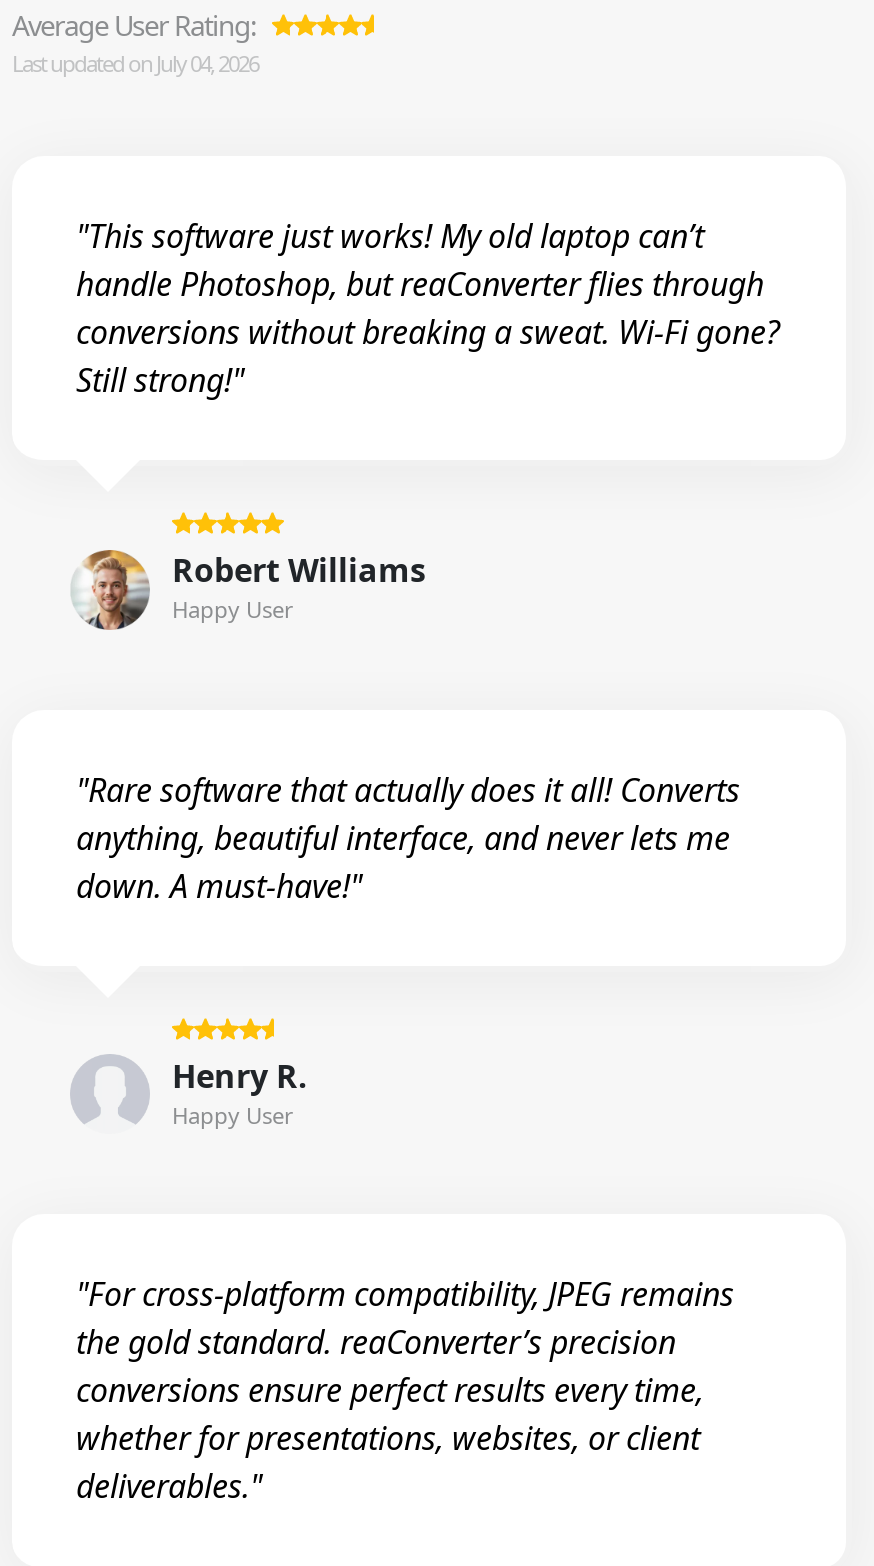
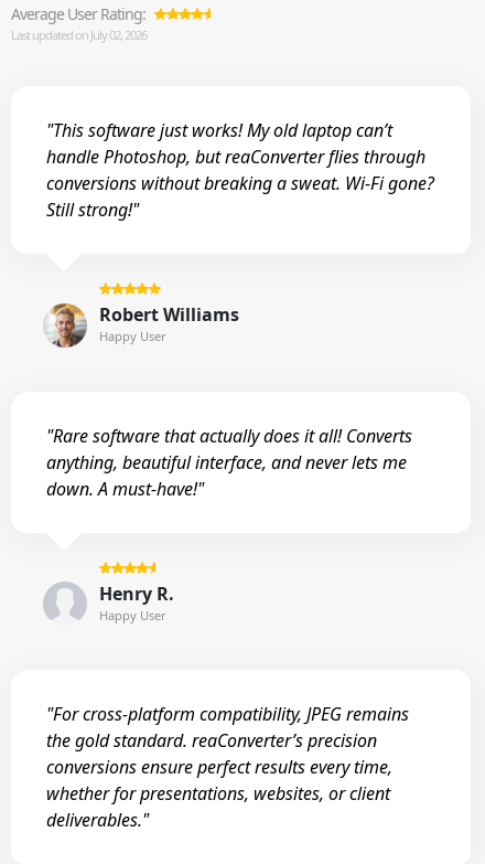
- Last updated on July 04, 2026
+ Last updated on July 02, 2026
